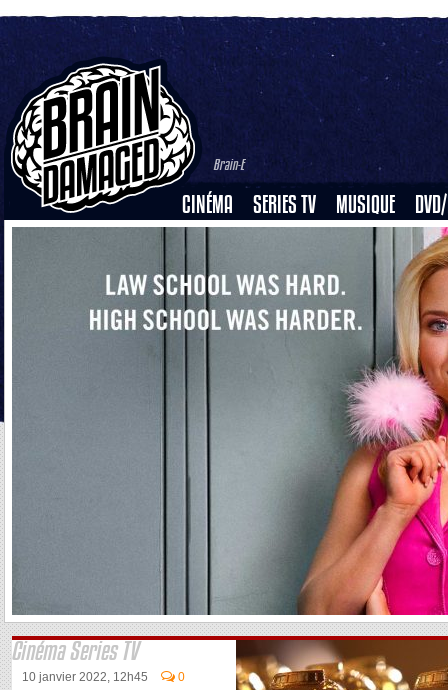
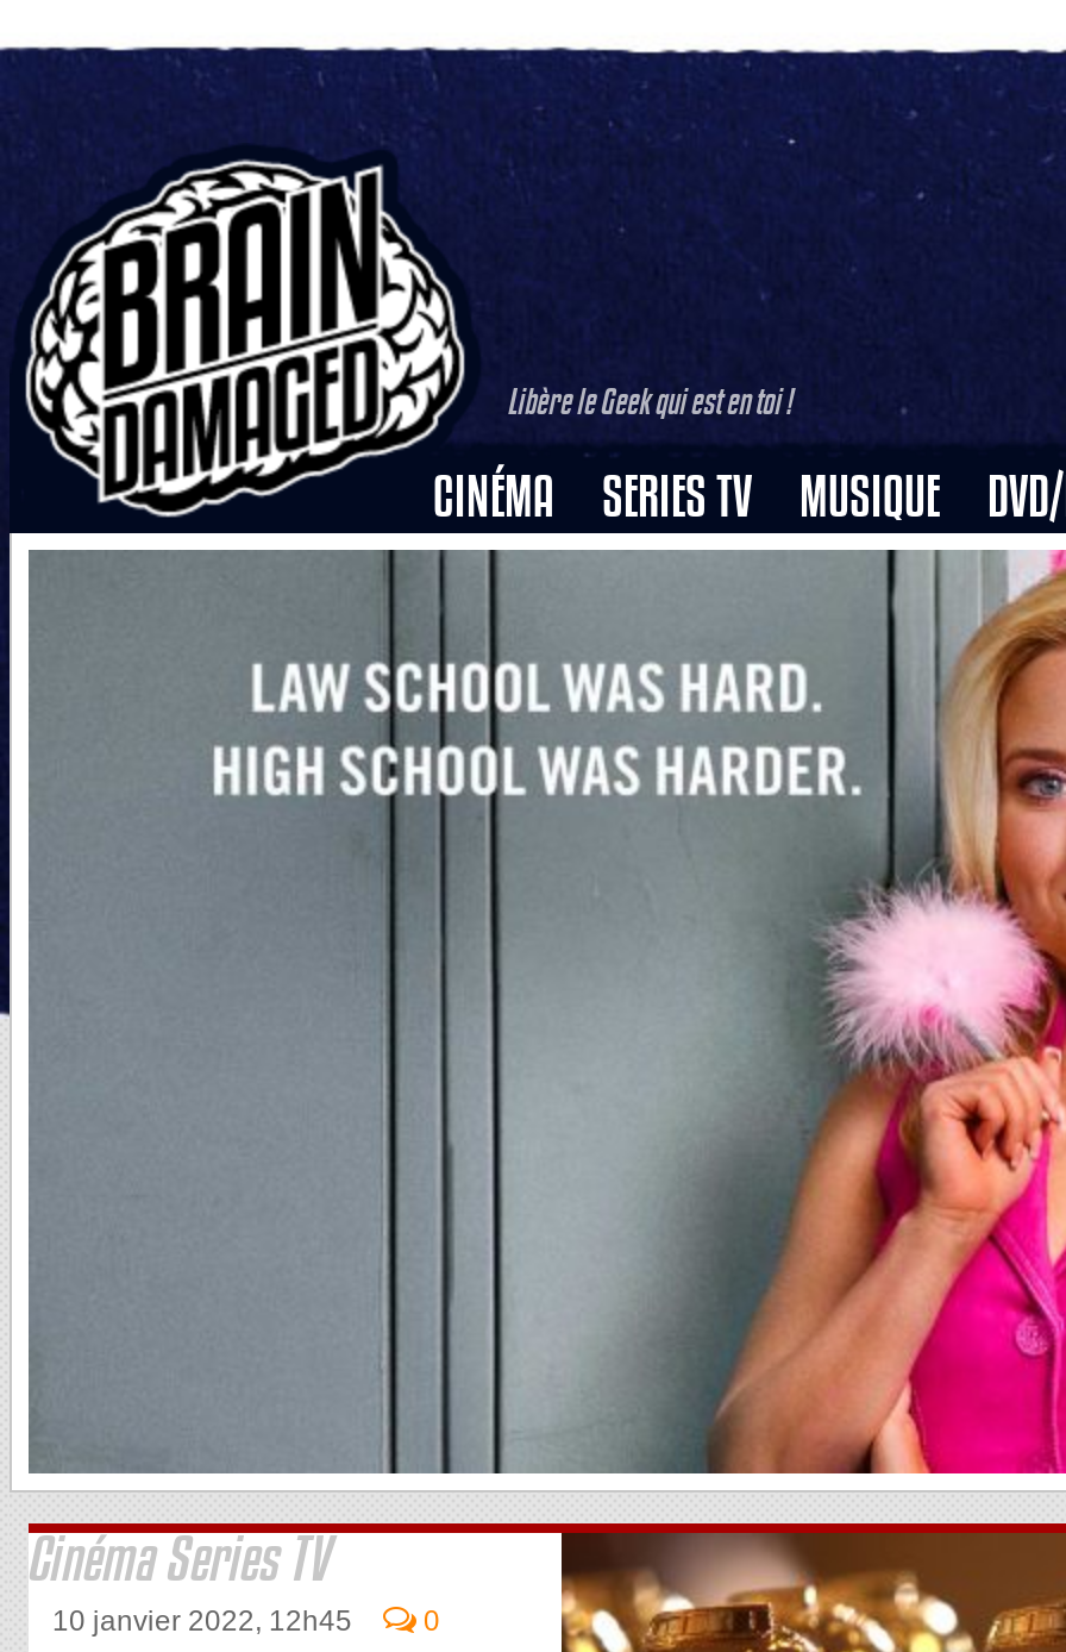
- Brain-E
+ Libère le Geek qui est en toi !
